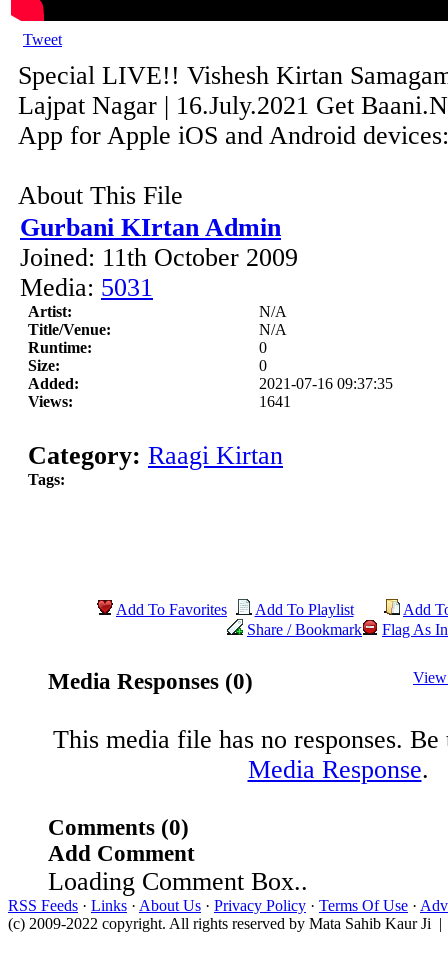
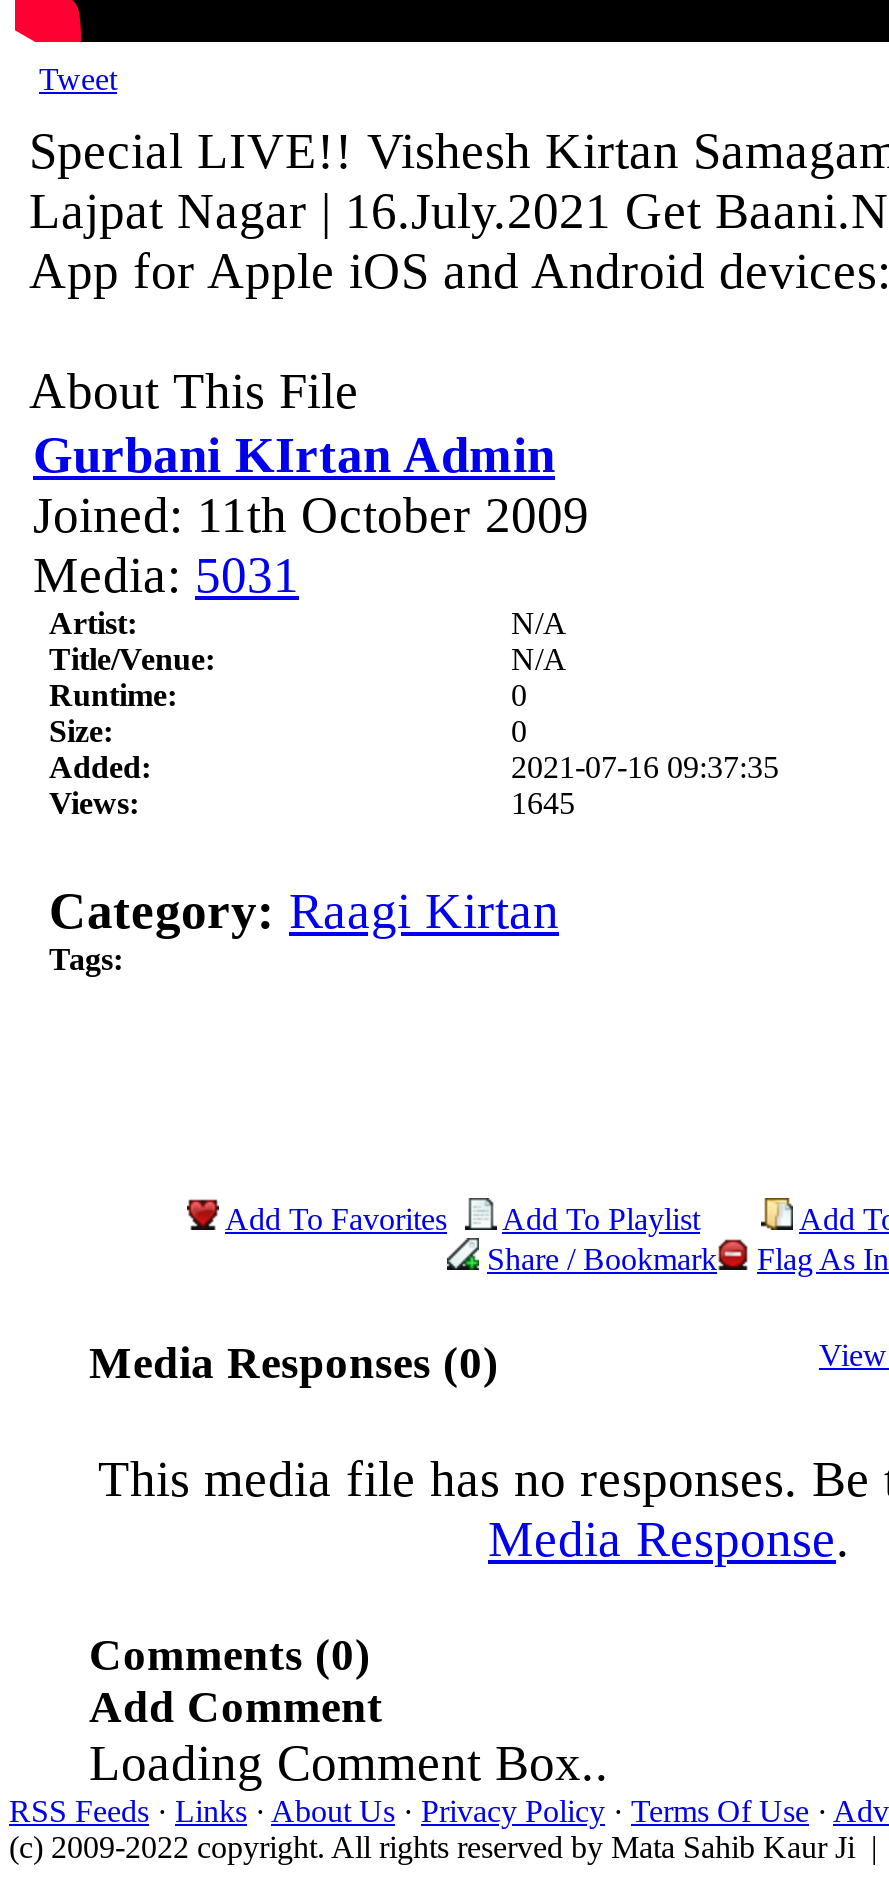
- 1641
+ 1645
